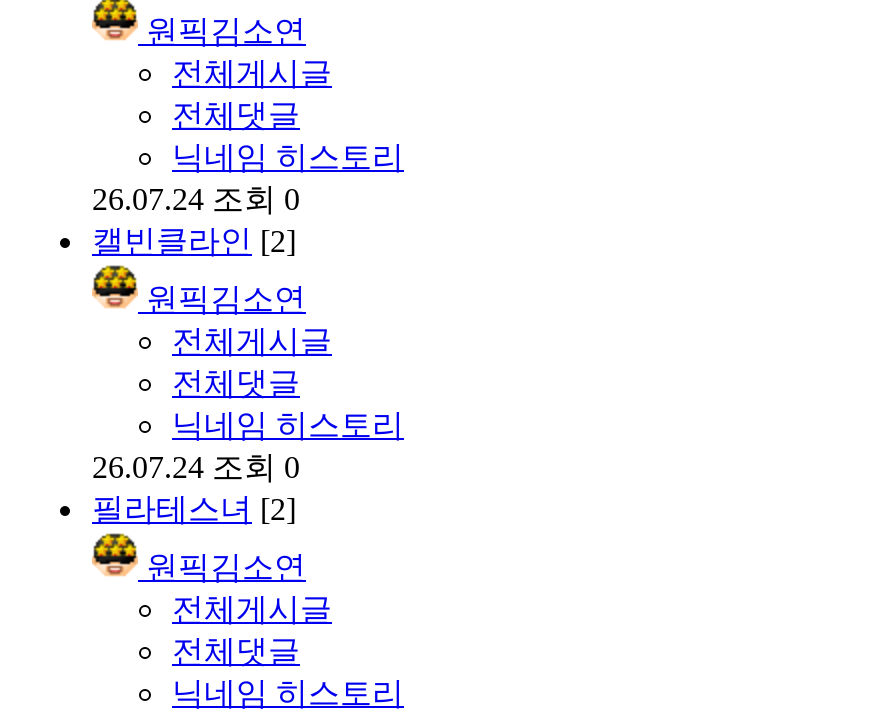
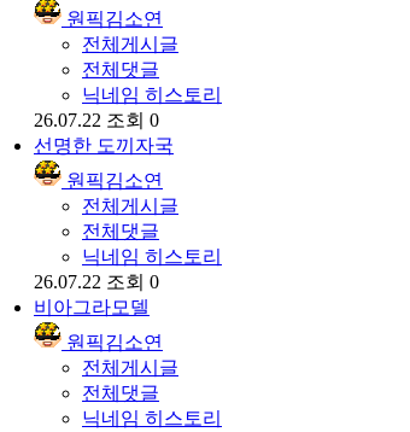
- 26.07.24 조회 0
- 캘빈클라인 [2]
+ 26.07.22 조회 0
+ 선명한 도끼자국

- 26.07.24 조회 0
- 필라테스녀 [2]
+ 26.07.22 조회 0
+ 비아그라모델
